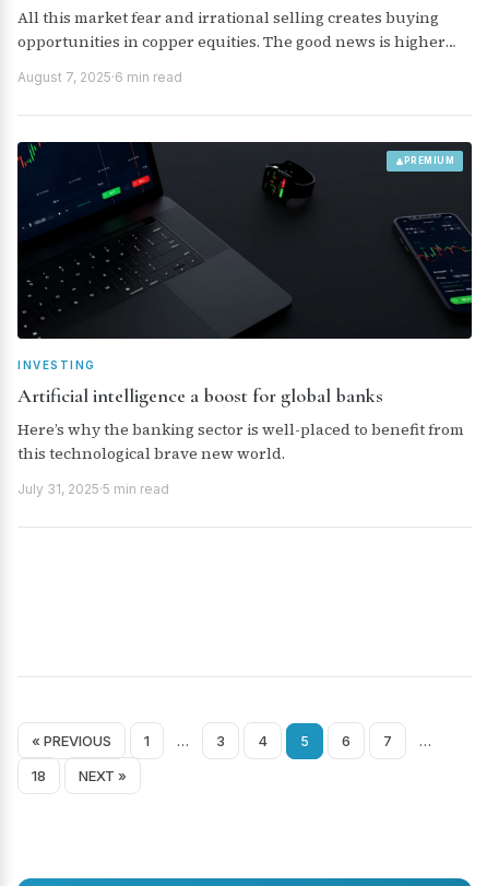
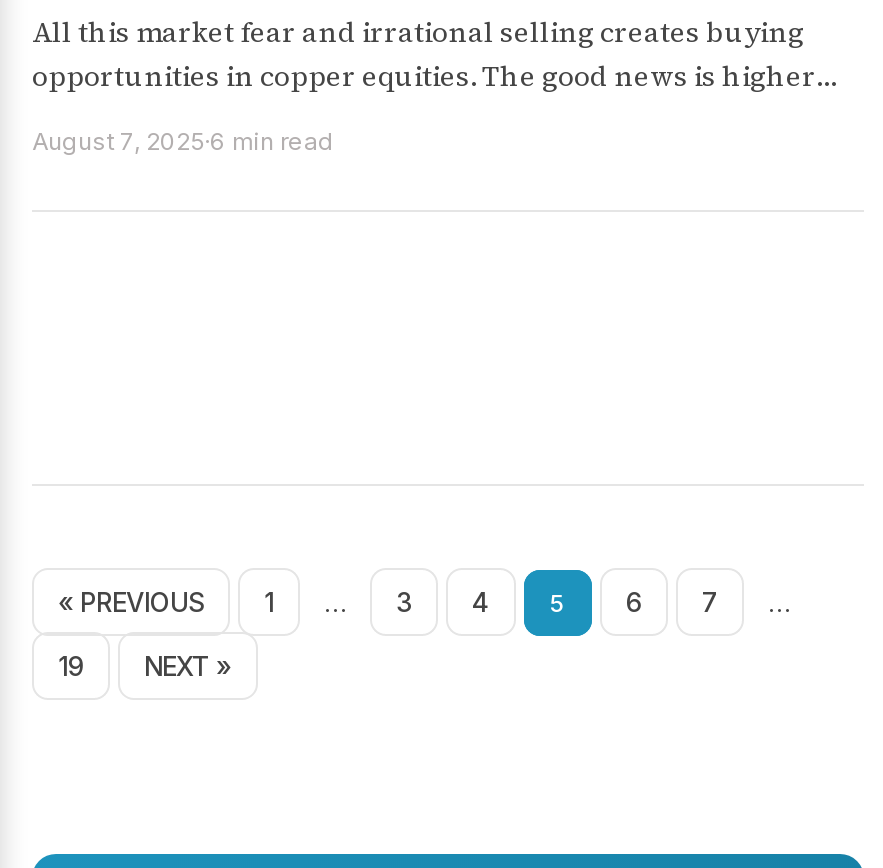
- [image]
- PREMIUM

- INVESTING
- Artificial intelligence a boost for global banks
- Here’s why the banking sector is well-placed to benefit from
- this technological brave new world.
- July 31, 2025·5 min read

- 18 NEXT »
+ 19 NEXT »
